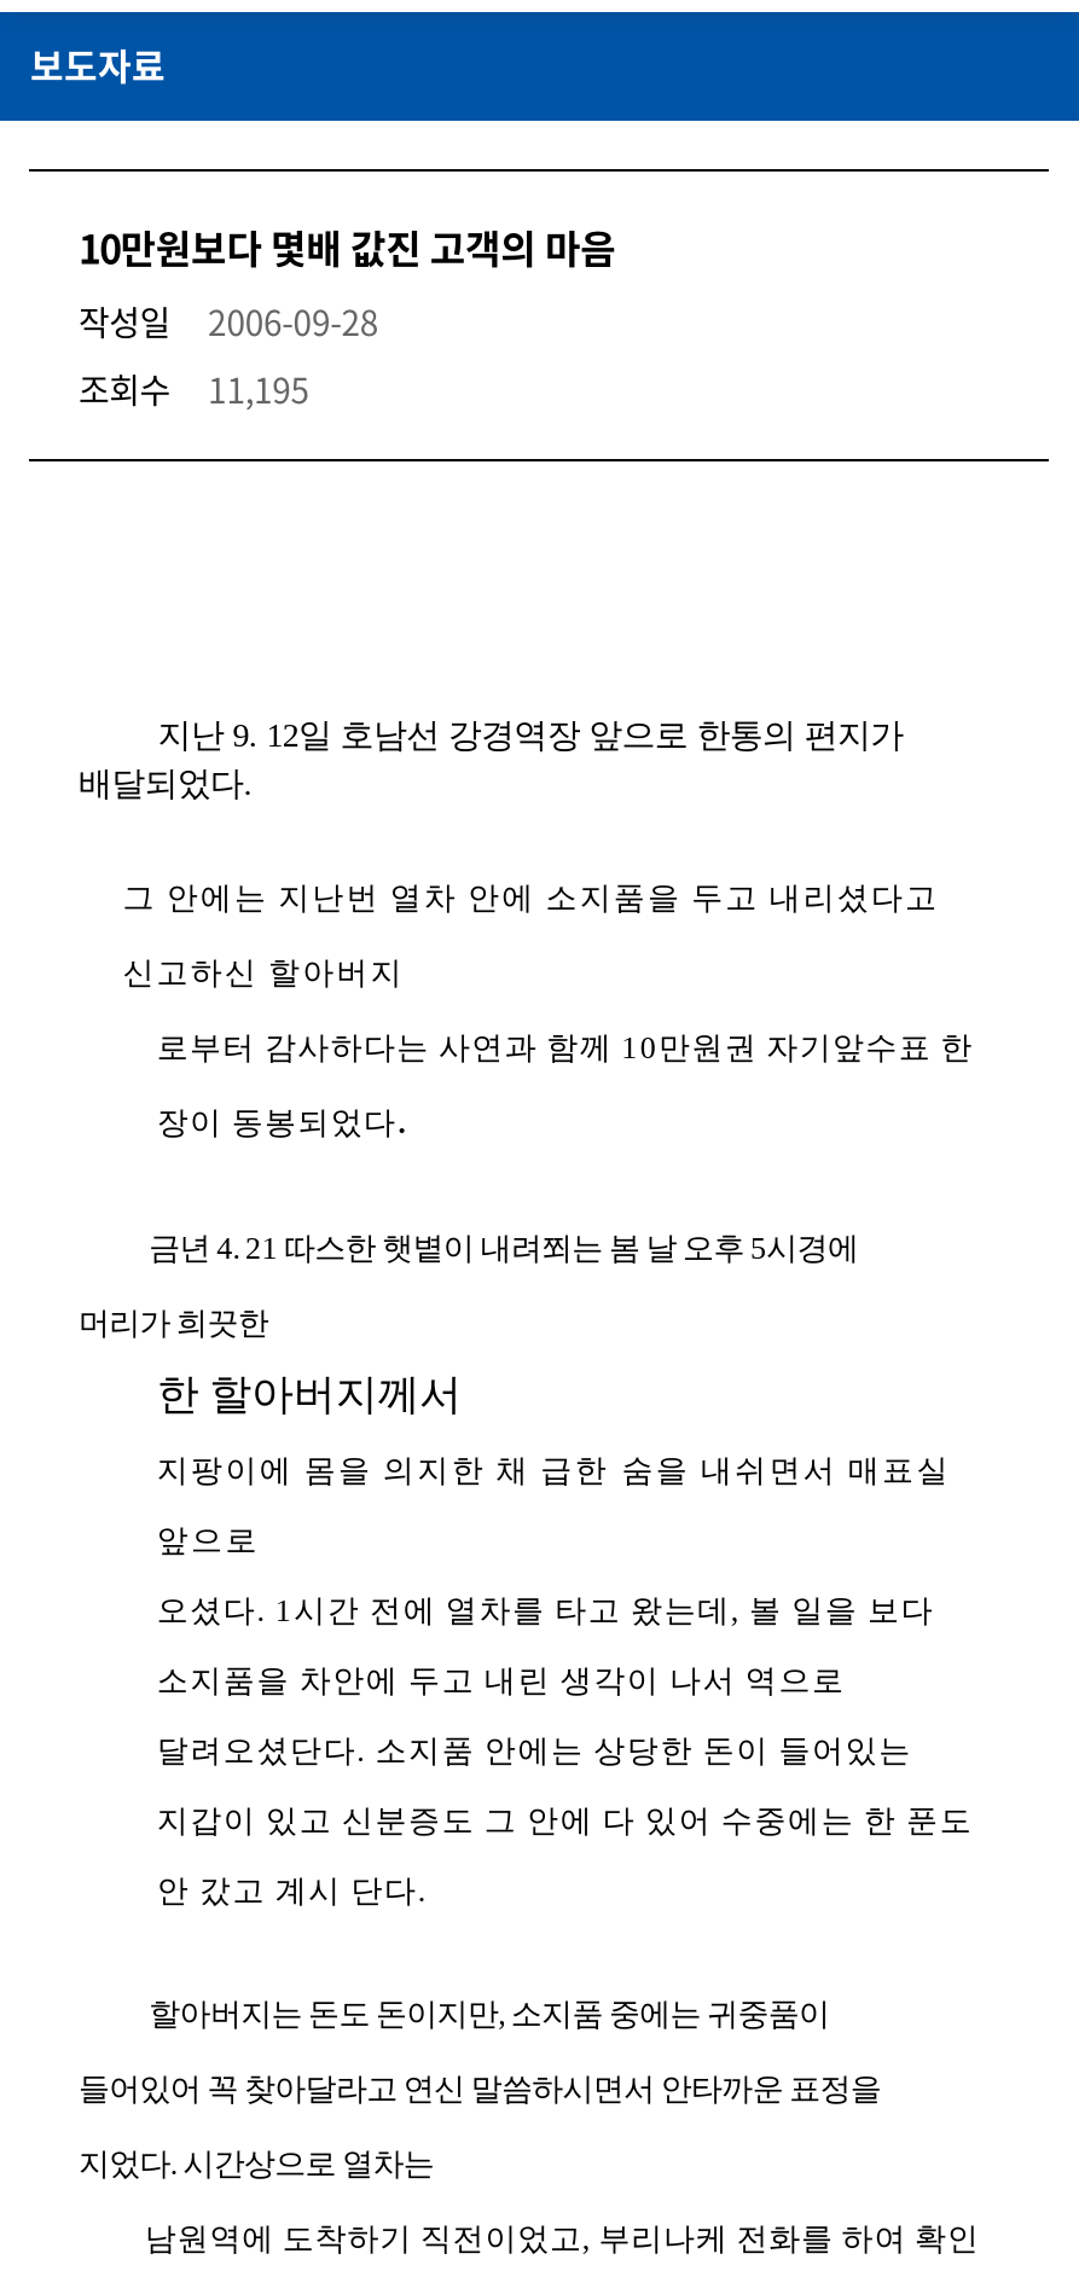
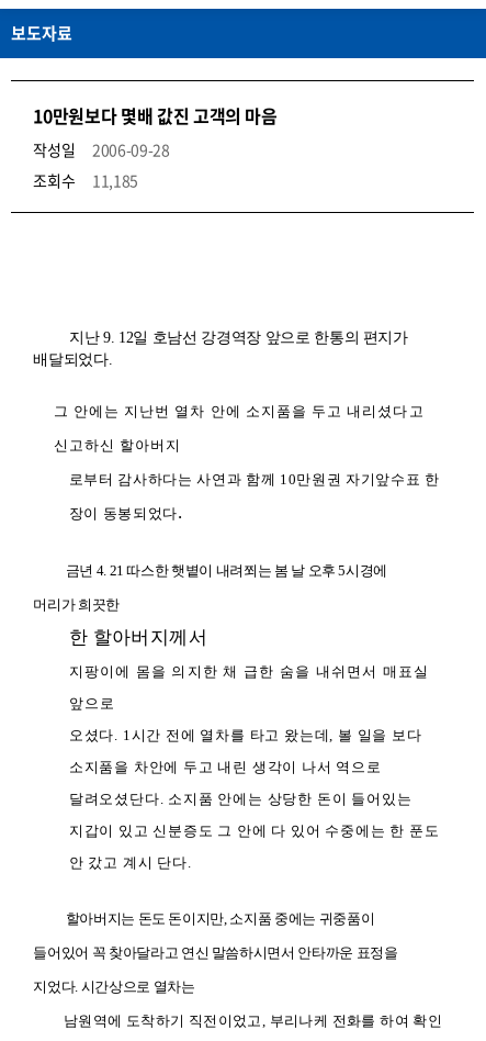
- 조회수 11,195
+ 조회수 11,185
